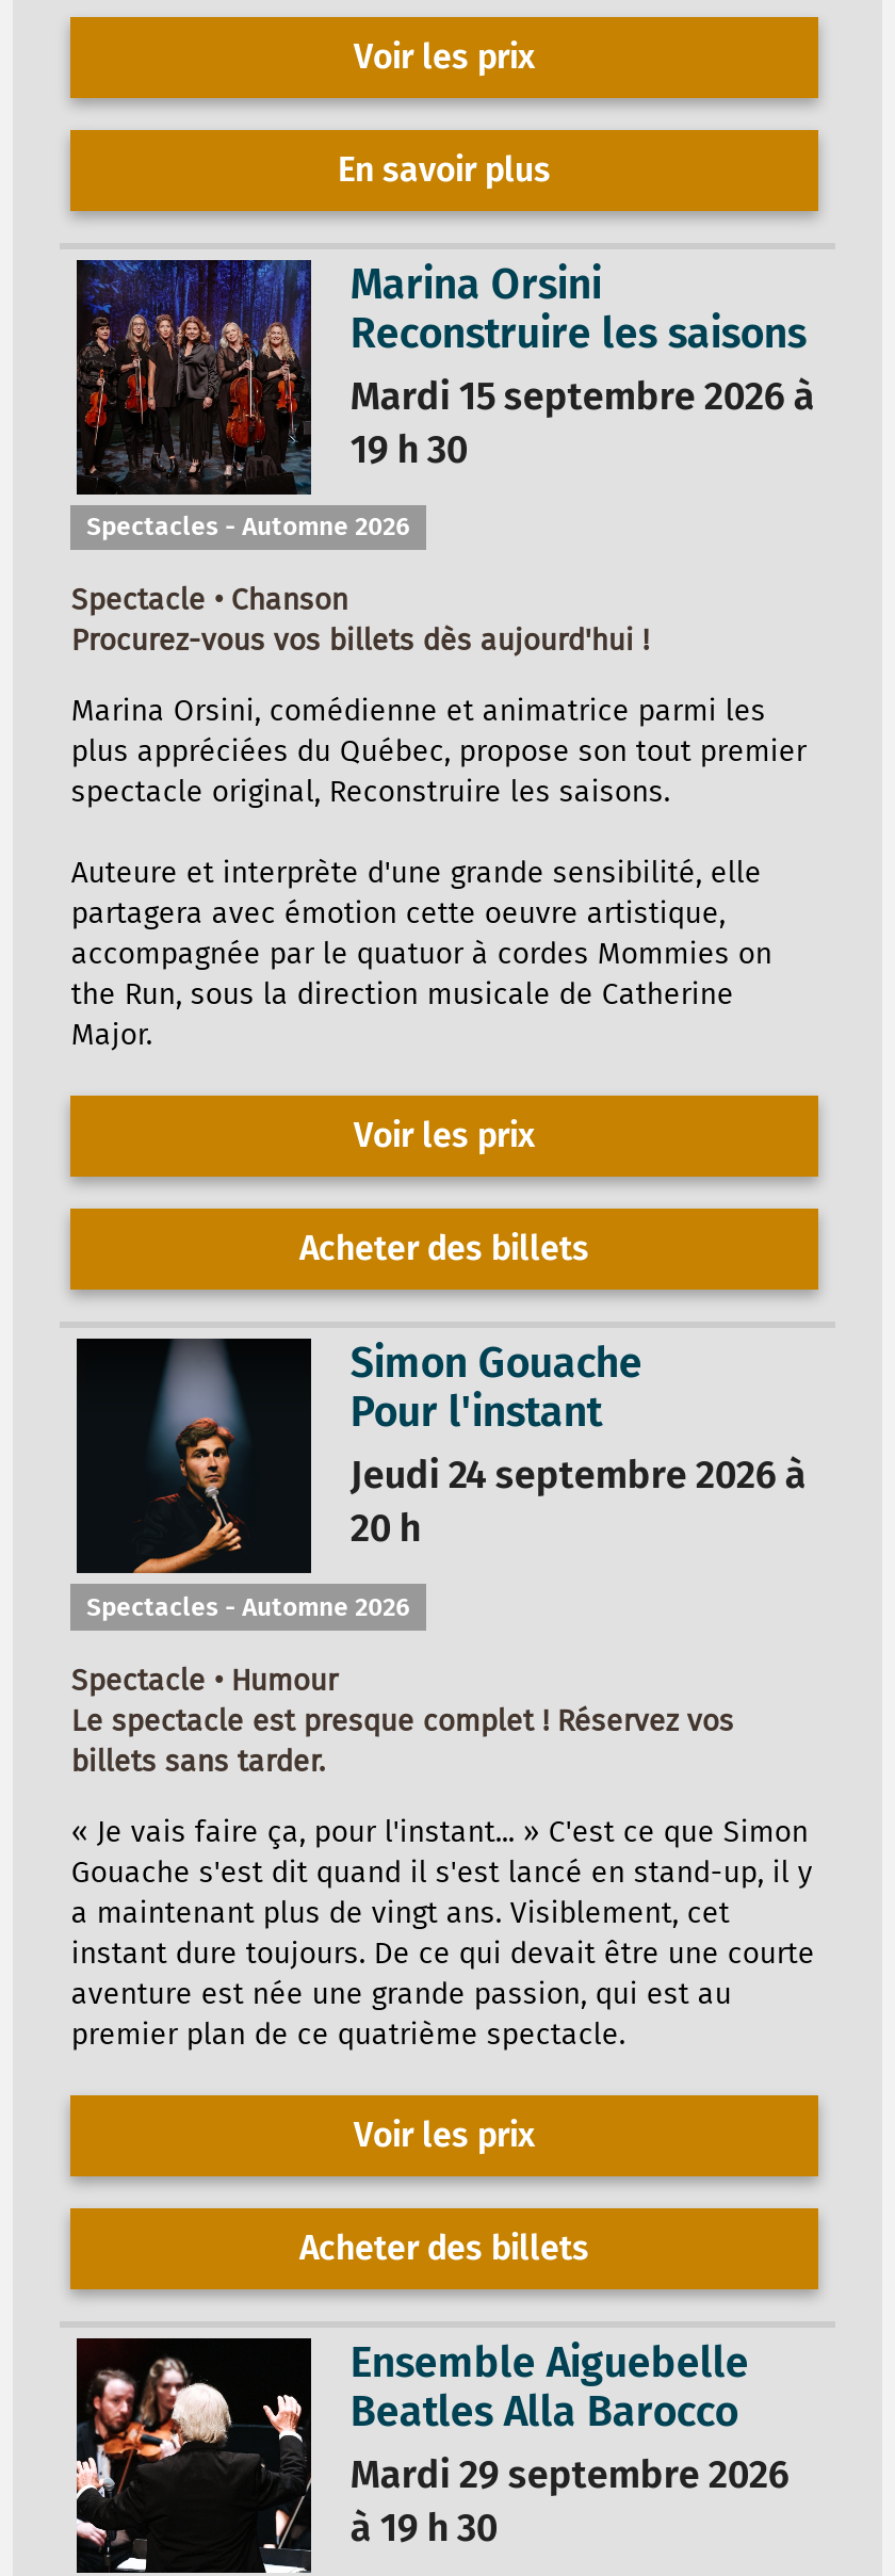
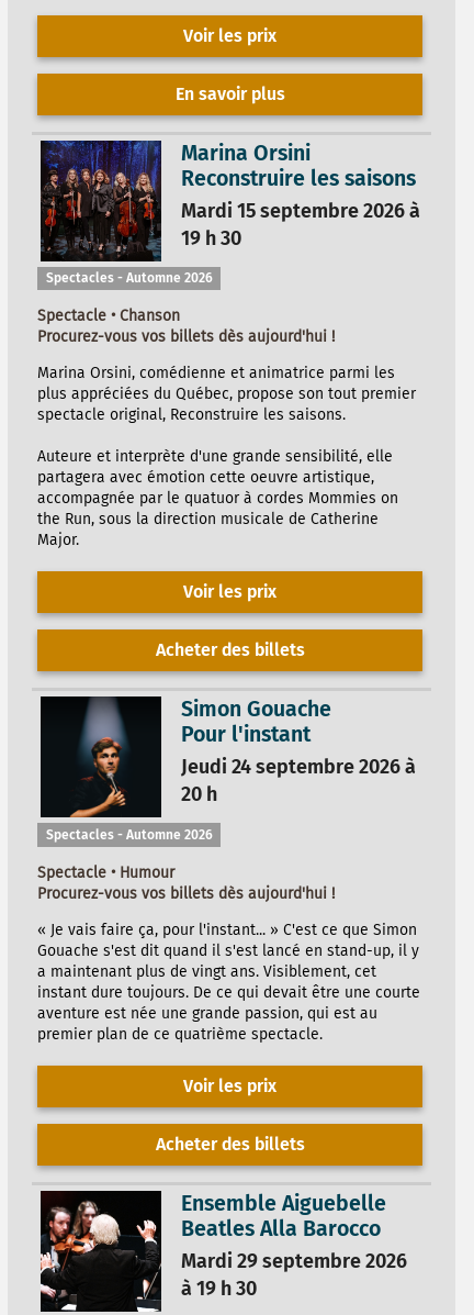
- Le spectacle est presque complet ! Réservez vos
- billets sans tarder.
+ Procurez-vous vos billets dès aujourd'hui !
